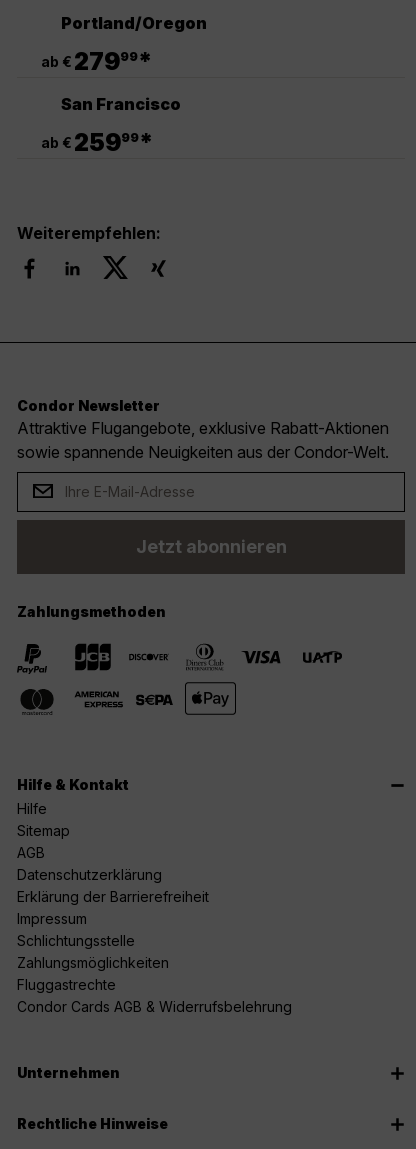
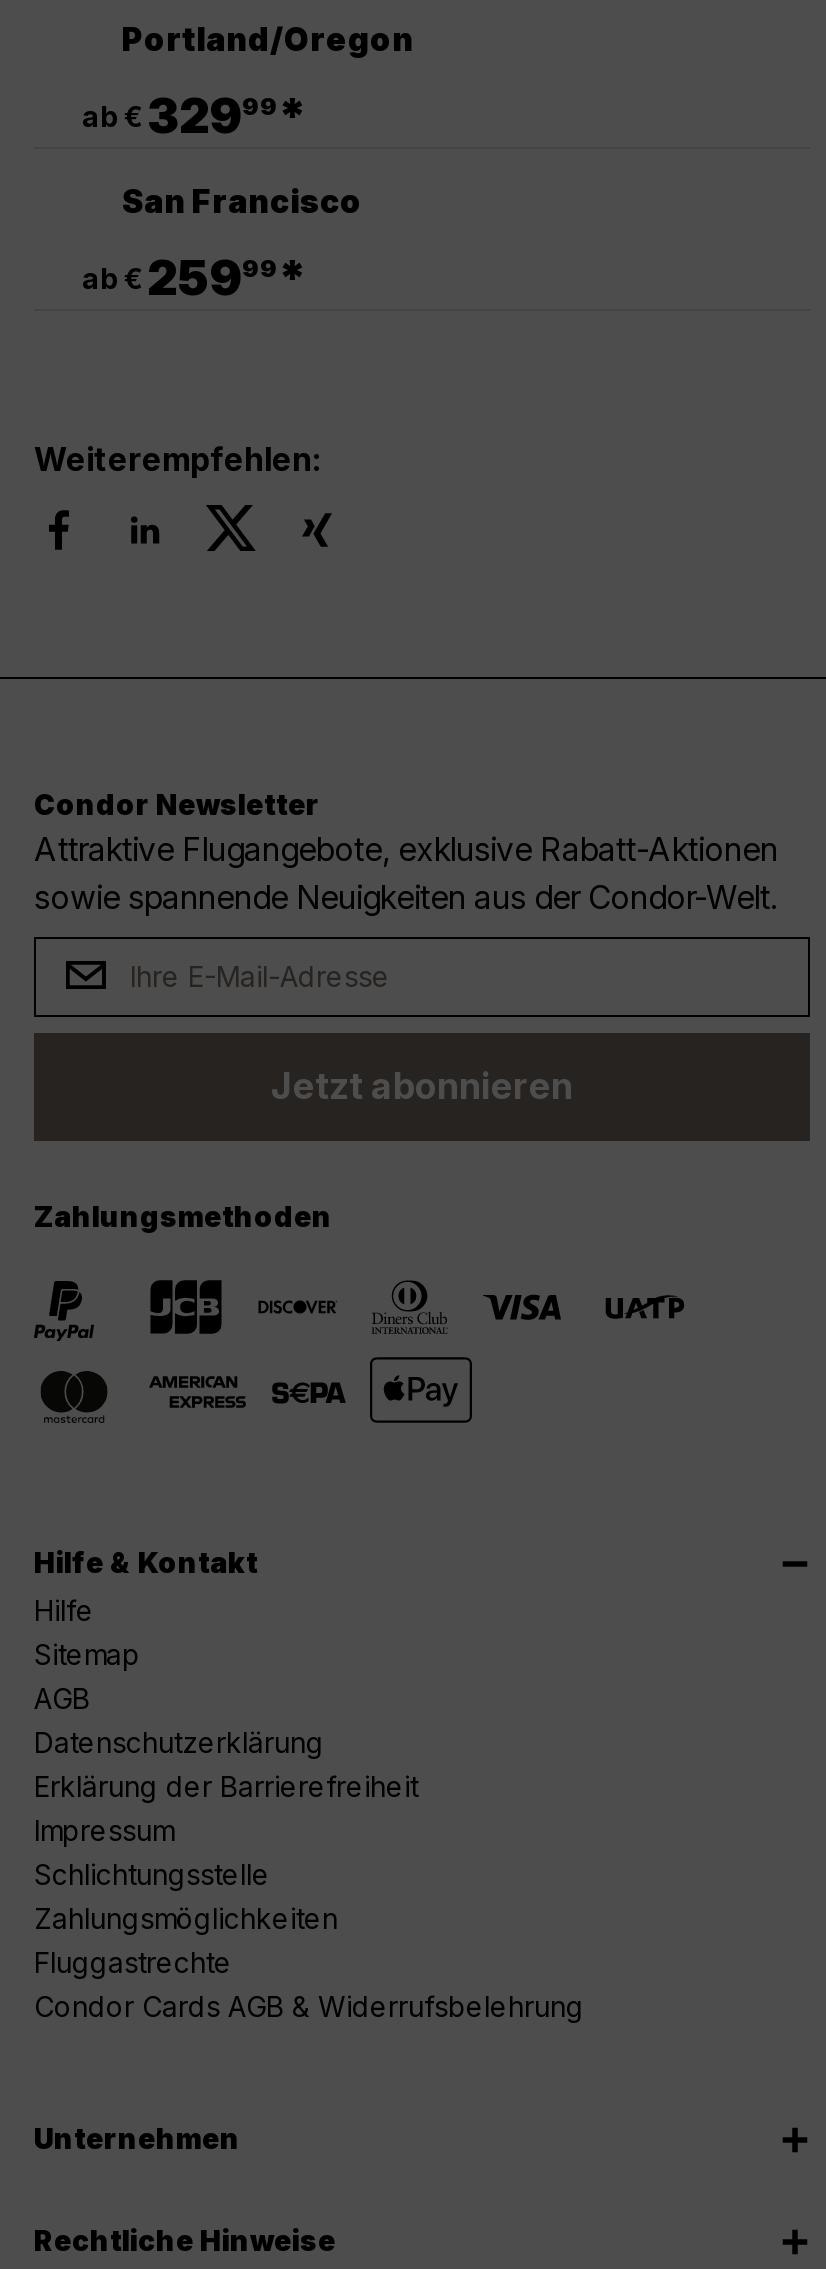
- ab € 279
+ ab € 329
